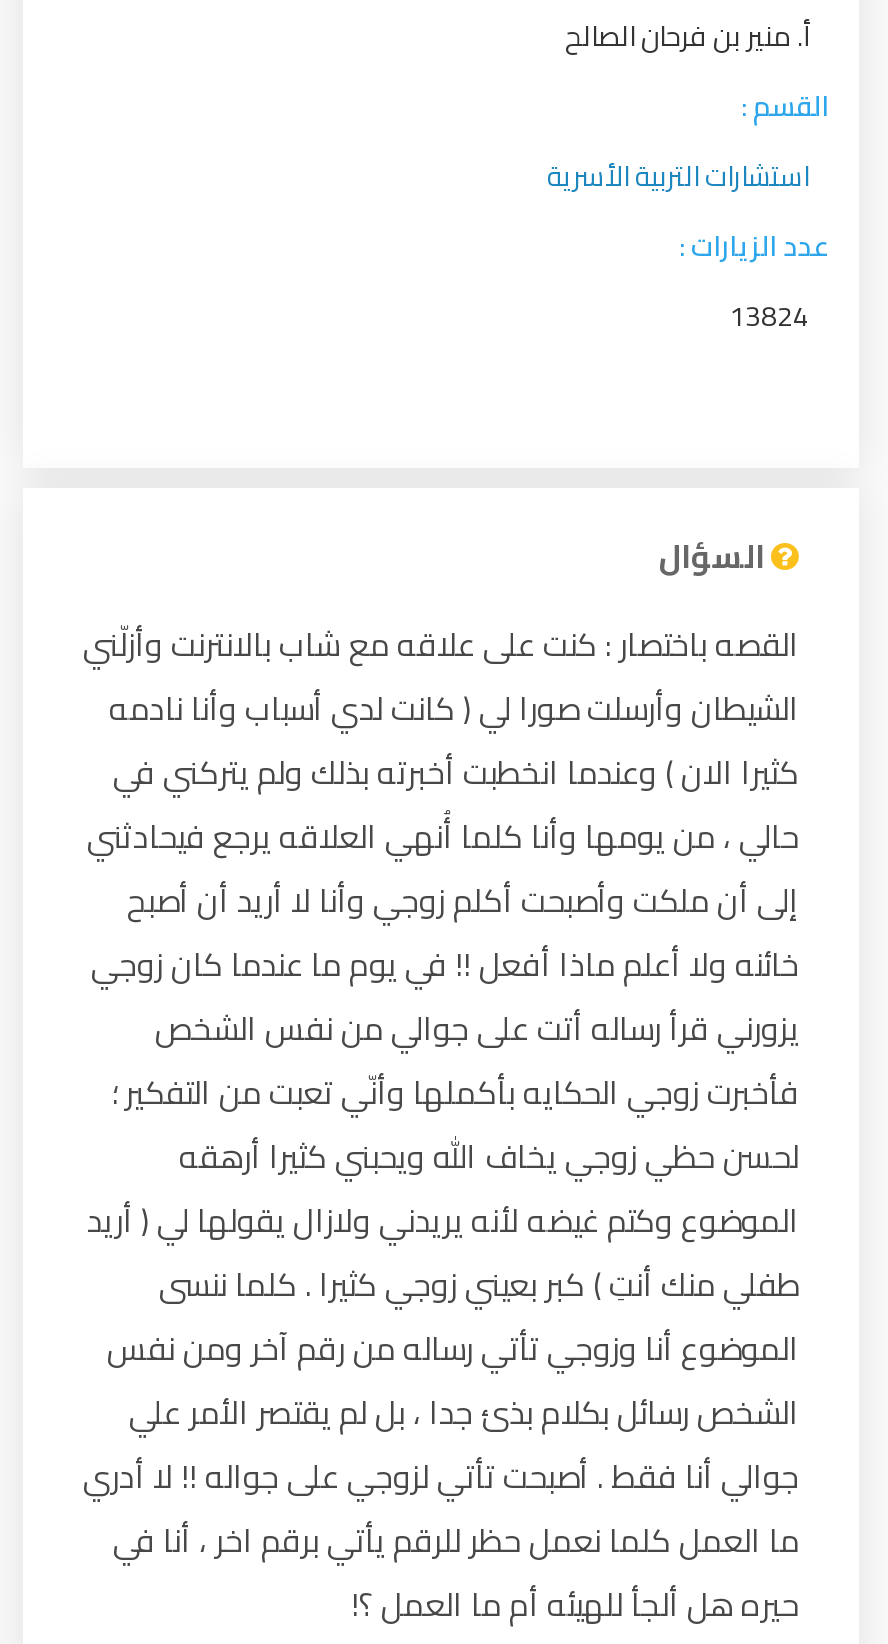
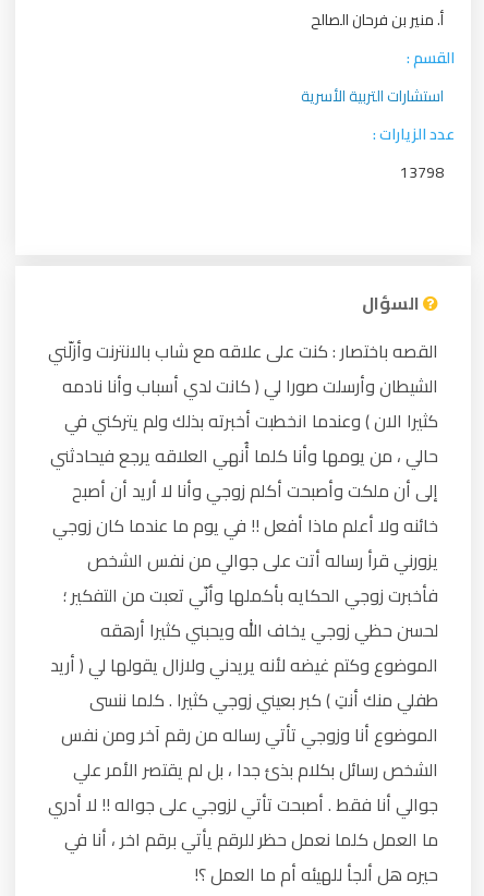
- 13824
+ 13798
